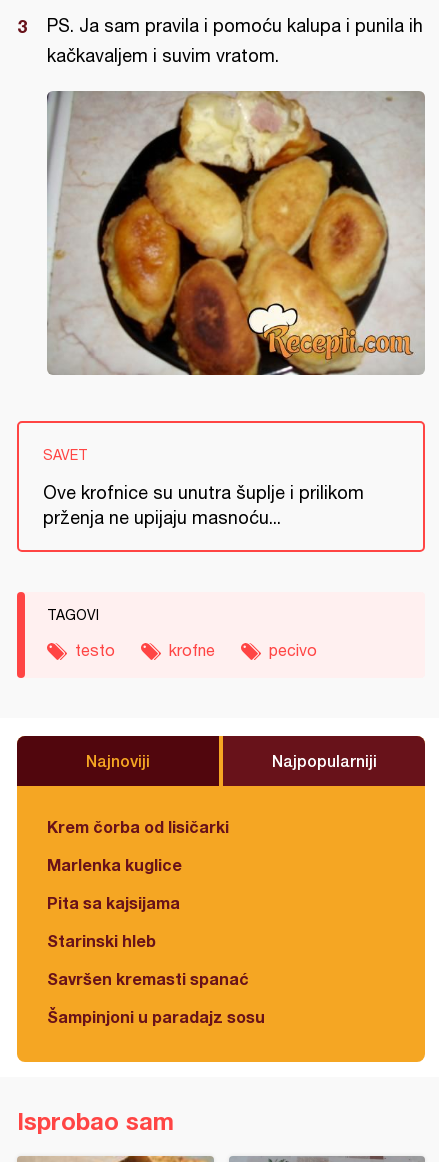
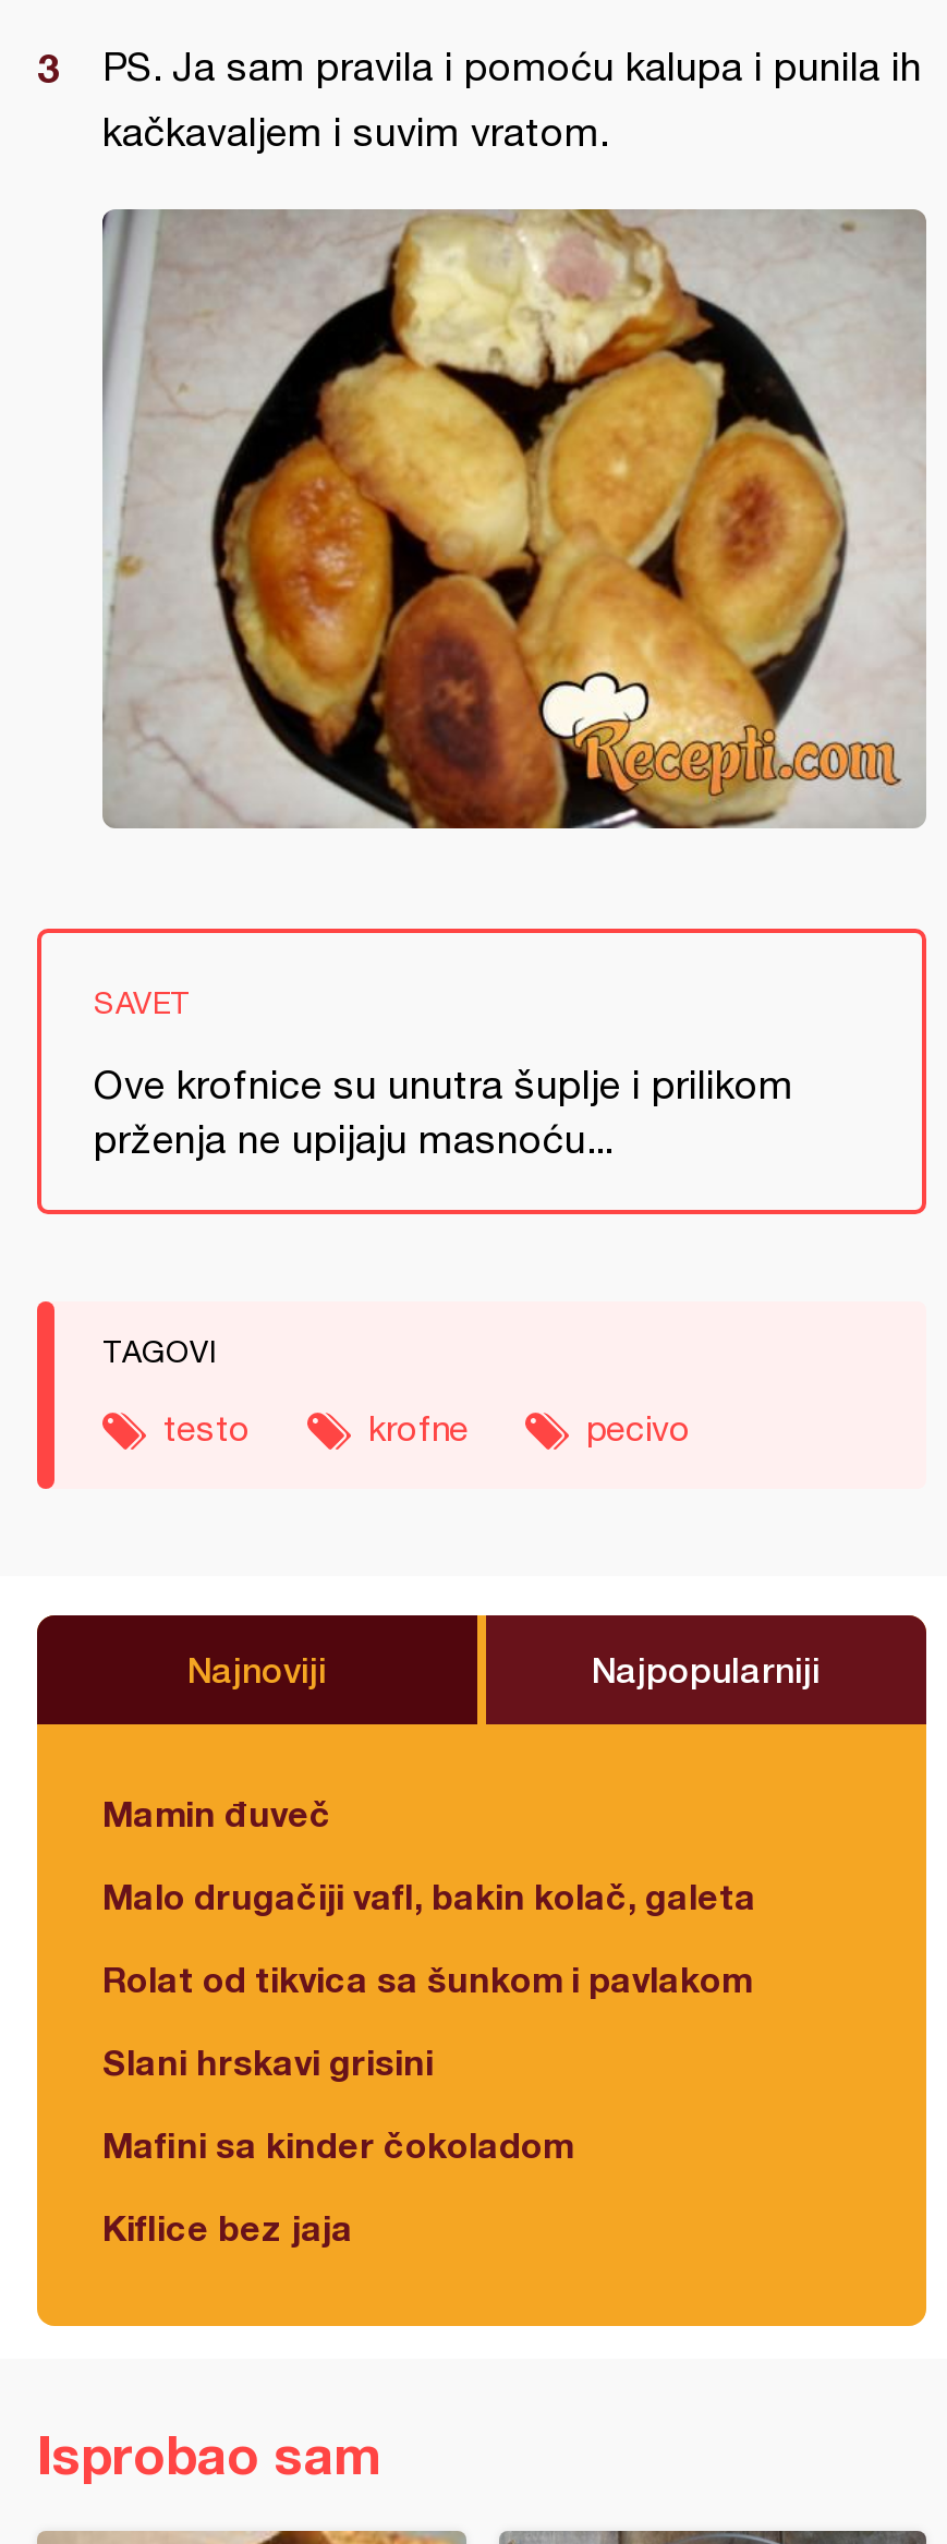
- Krem čorba od lisičarki
+ Mamin đuveč

- Marlenka kuglice
+ Malo drugačiji vafl, bakin kolač, galeta

- Pita sa kajsijama
+ Rolat od tikvica sa šunkom i pavlakom

- Starinski hleb
+ Slani hrskavi grisini

- Savršen kremasti spanać
+ Mafini sa kinder čokoladom

- Šampinjoni u paradajz sosu
+ Kiflice bez jaja
